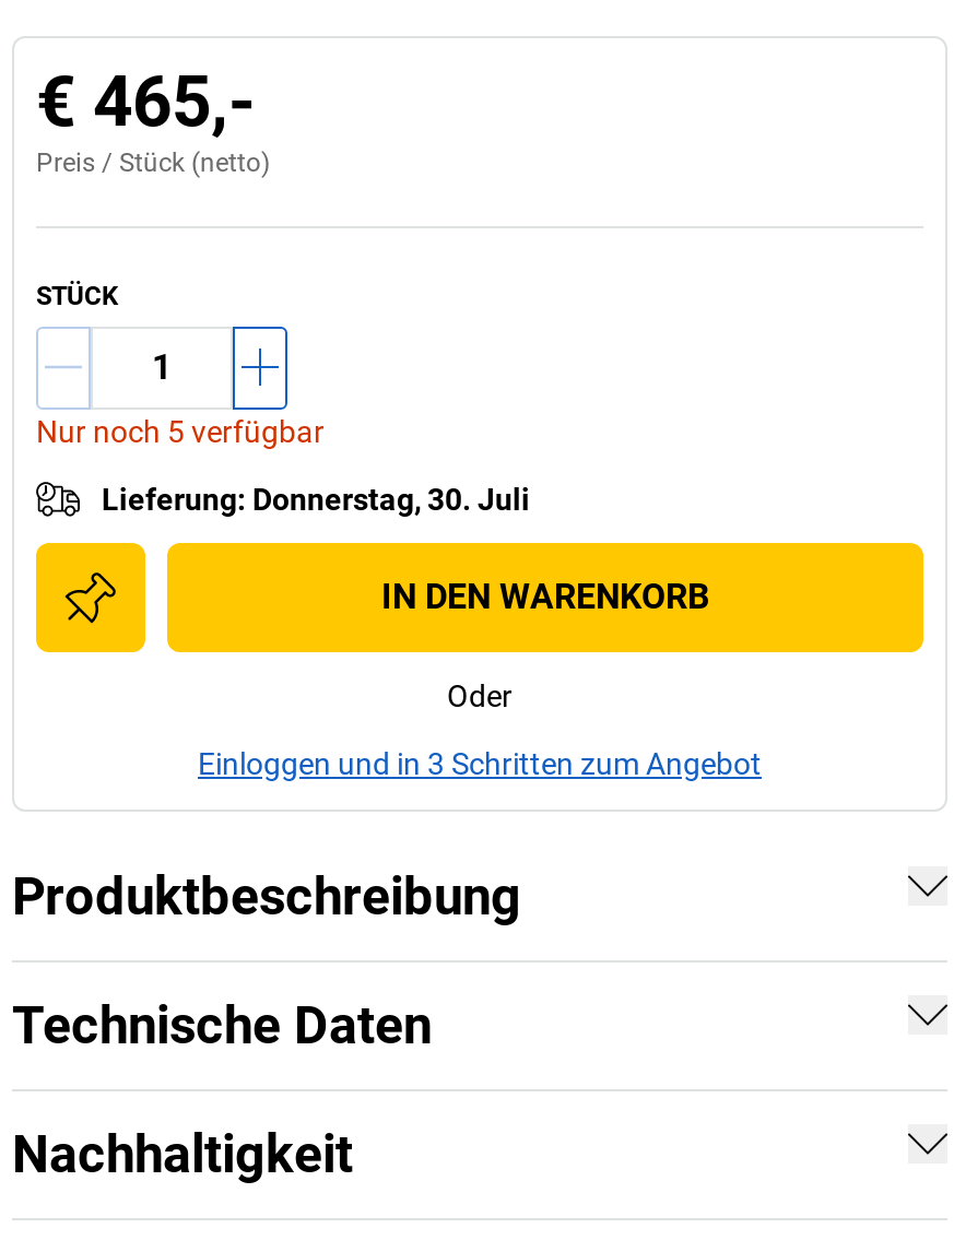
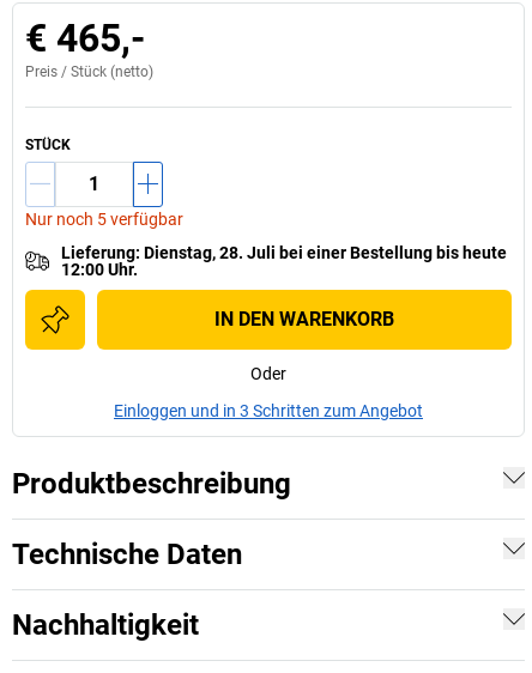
- Lieferung: Donnerstag, 30. Juli
+ Lieferung: Dienstag, 28. Juli bei einer Bestellung bis heute
+ 12:00 Uhr.
